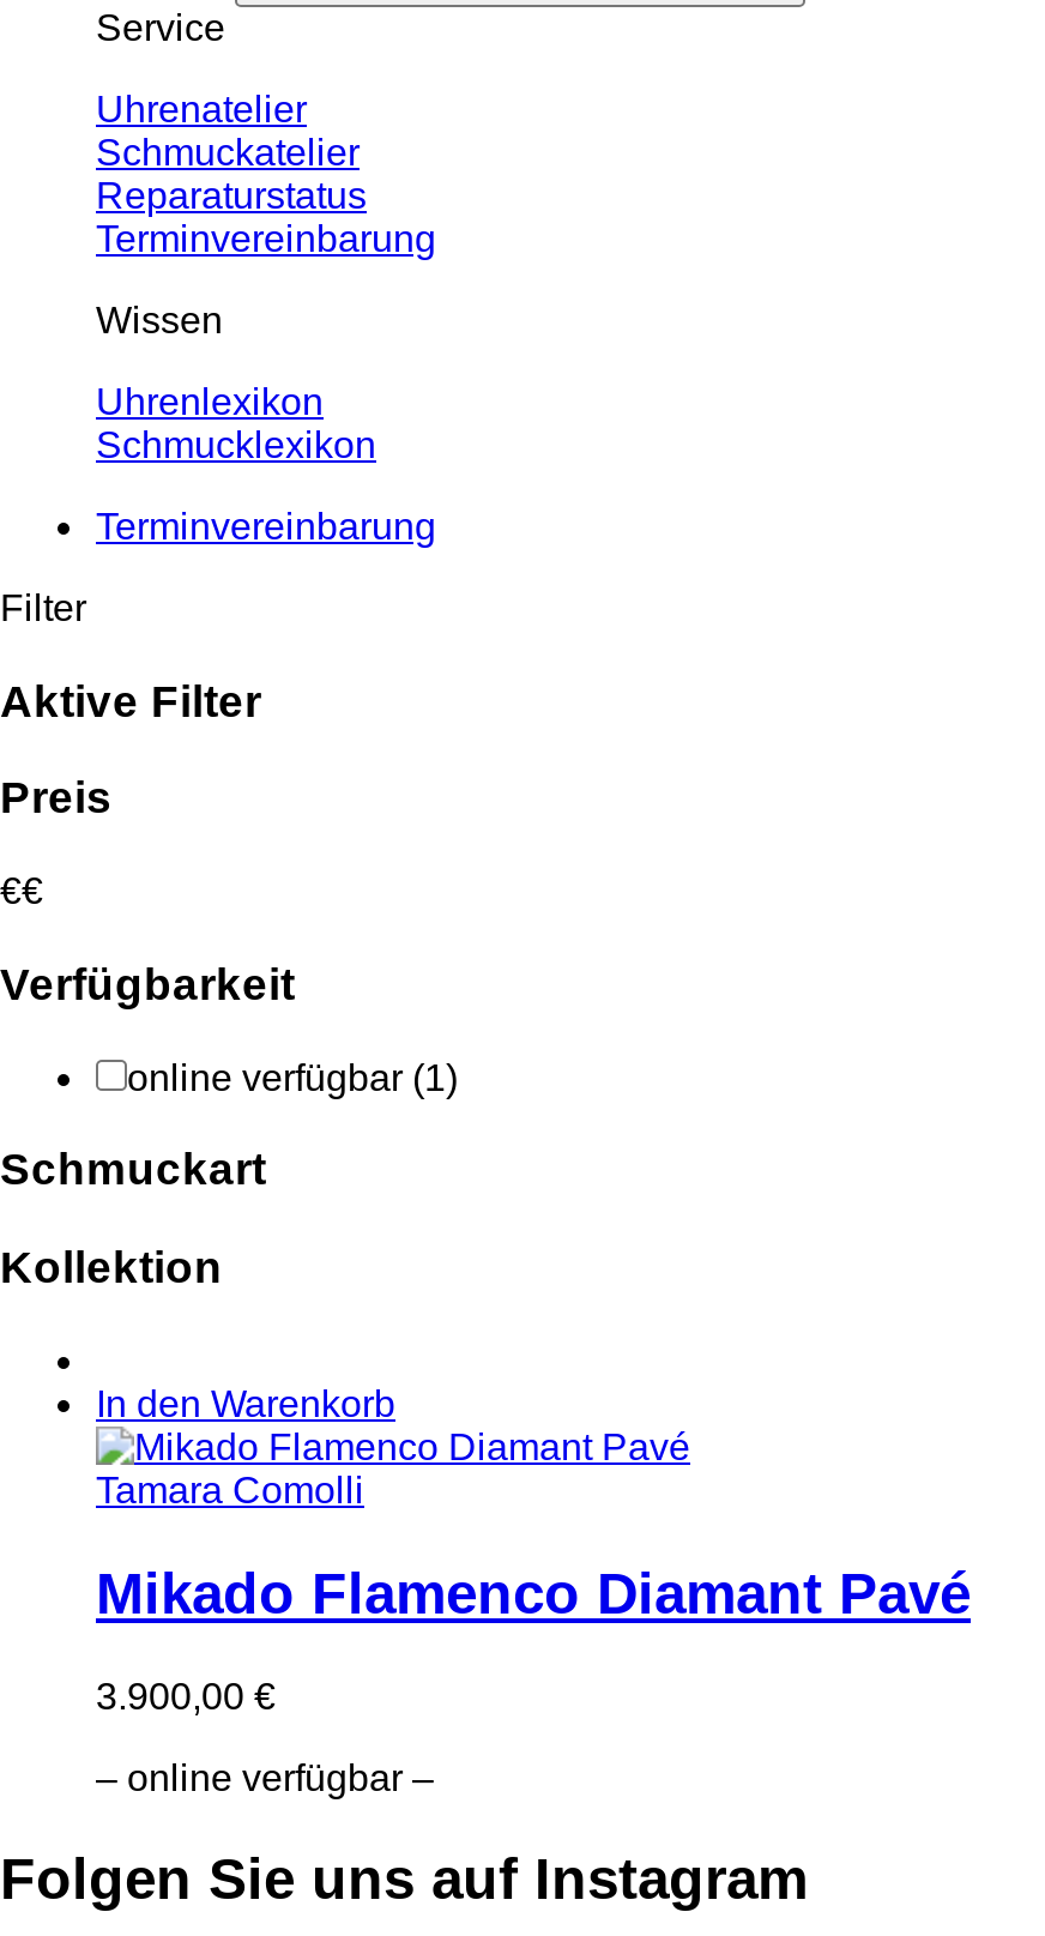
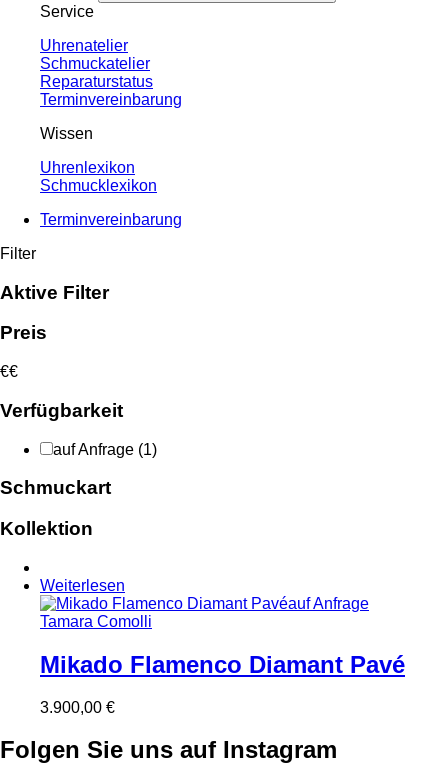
- online verfügbar (1)
+ auf Anfrage (1)

- In den Warenkorb
+ Weiterlesen
+ auf Anfrage

- – online verfügbar –
